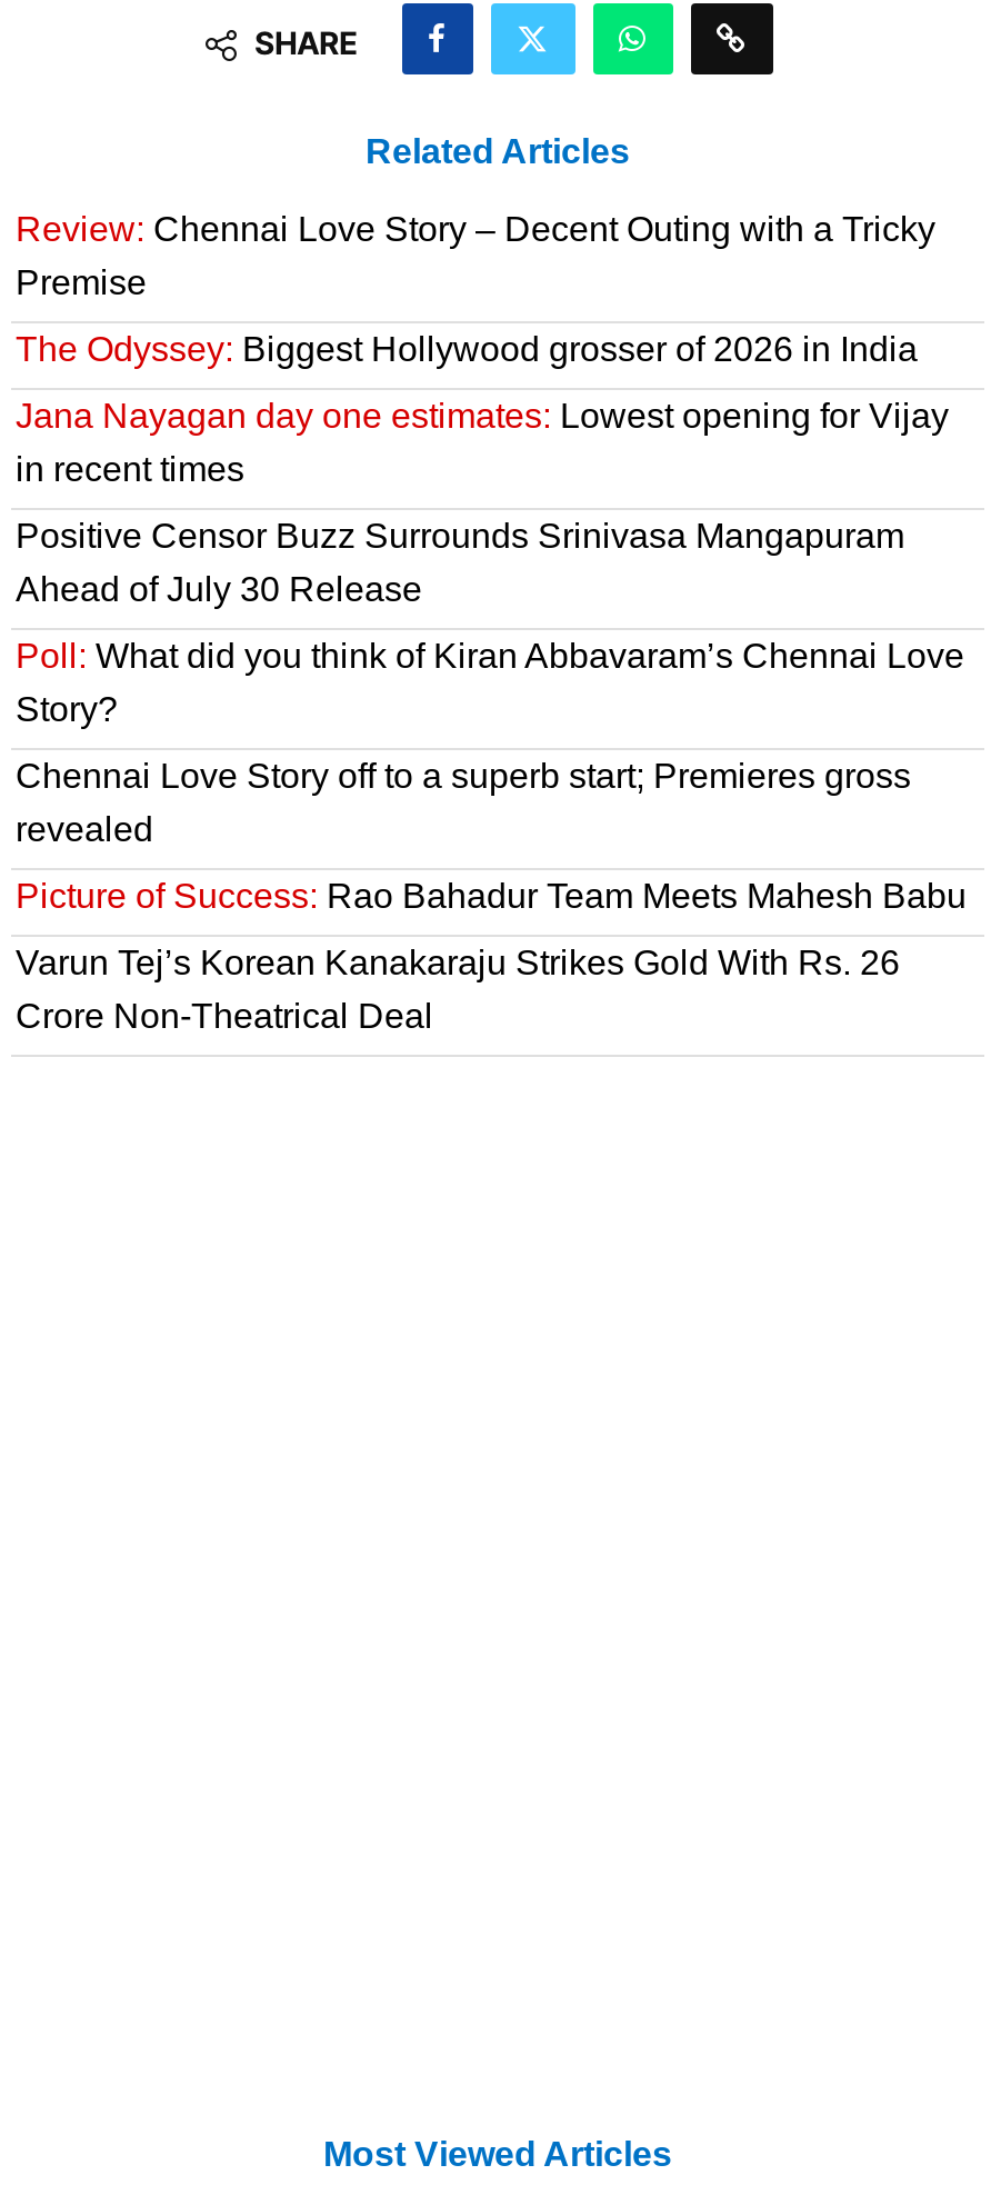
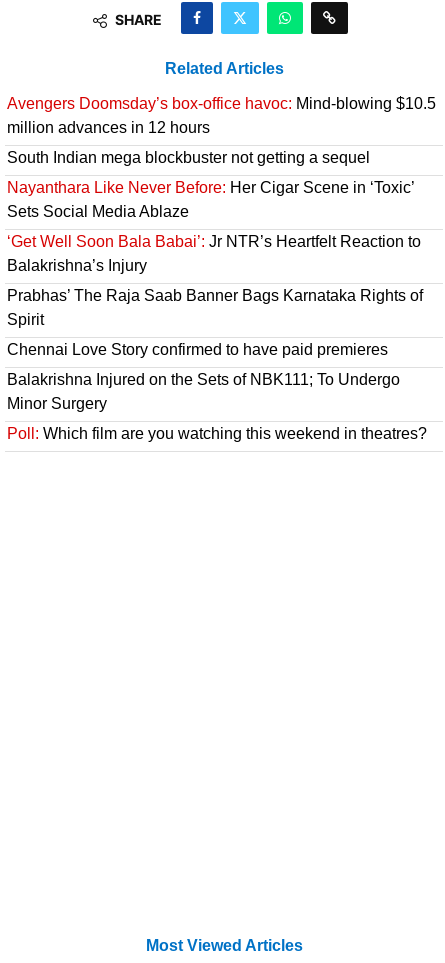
- Review: Chennai Love Story – Decent Outing with a Tricky
- Premise
+ Avengers Doomsday’s box-office havoc: Mind-blowing $10.5
+ million advances in 12 hours

- The Odyssey: Biggest Hollywood grosser of 2026 in India
+ South Indian mega blockbuster not getting a sequel

- Jana Nayagan day one estimates: Lowest opening for Vijay
- in recent times
+ Nayanthara Like Never Before: Her Cigar Scene in ‘Toxic’
+ Sets Social Media Ablaze

- Positive Censor Buzz Surrounds Srinivasa Mangapuram
- Ahead of July 30 Release
+ ‘Get Well Soon Bala Babai’: Jr NTR’s Heartfelt Reaction to
+ Balakrishna’s Injury

- Poll: What did you think of Kiran Abbavaram’s Chennai Love
- Story?
+ Prabhas’ The Raja Saab Banner Bags Karnataka Rights of
+ Spirit

- Chennai Love Story off to a superb start; Premieres gross
- revealed
+ Chennai Love Story confirmed to have paid premieres

- Picture of Success: Rao Bahadur Team Meets Mahesh Babu
+ Balakrishna Injured on the Sets of NBK111; To Undergo
+ Minor Surgery

- Varun Tej’s Korean Kanakaraju Strikes Gold With Rs. 26
- Crore Non-Theatrical Deal
+ Poll: Which film are you watching this weekend in theatres?
